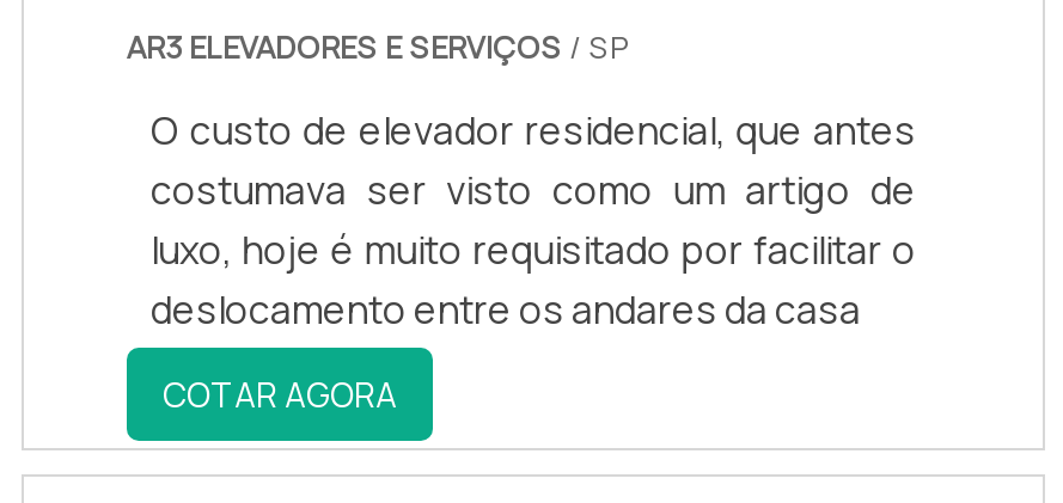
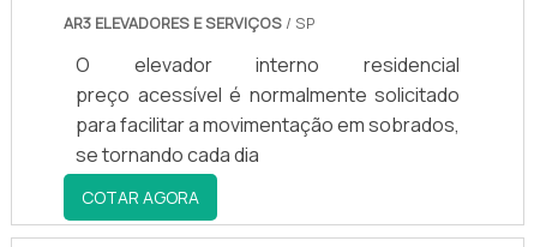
- O custo de elevador residencial, que antes
- costumava ser visto como um artigo de
- luxo, hoje é muito requisitado por facilitar o
- deslocamento entre os andares da casa
+ O elevador interno residencial
+ preço acessível é normalmente solicitado
+ para facilitar a movimentação em sobrados,
+ se tornando cada dia
